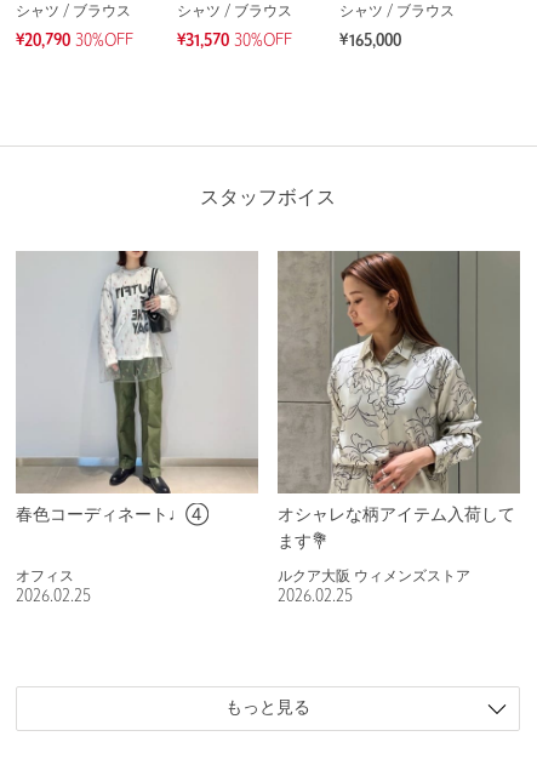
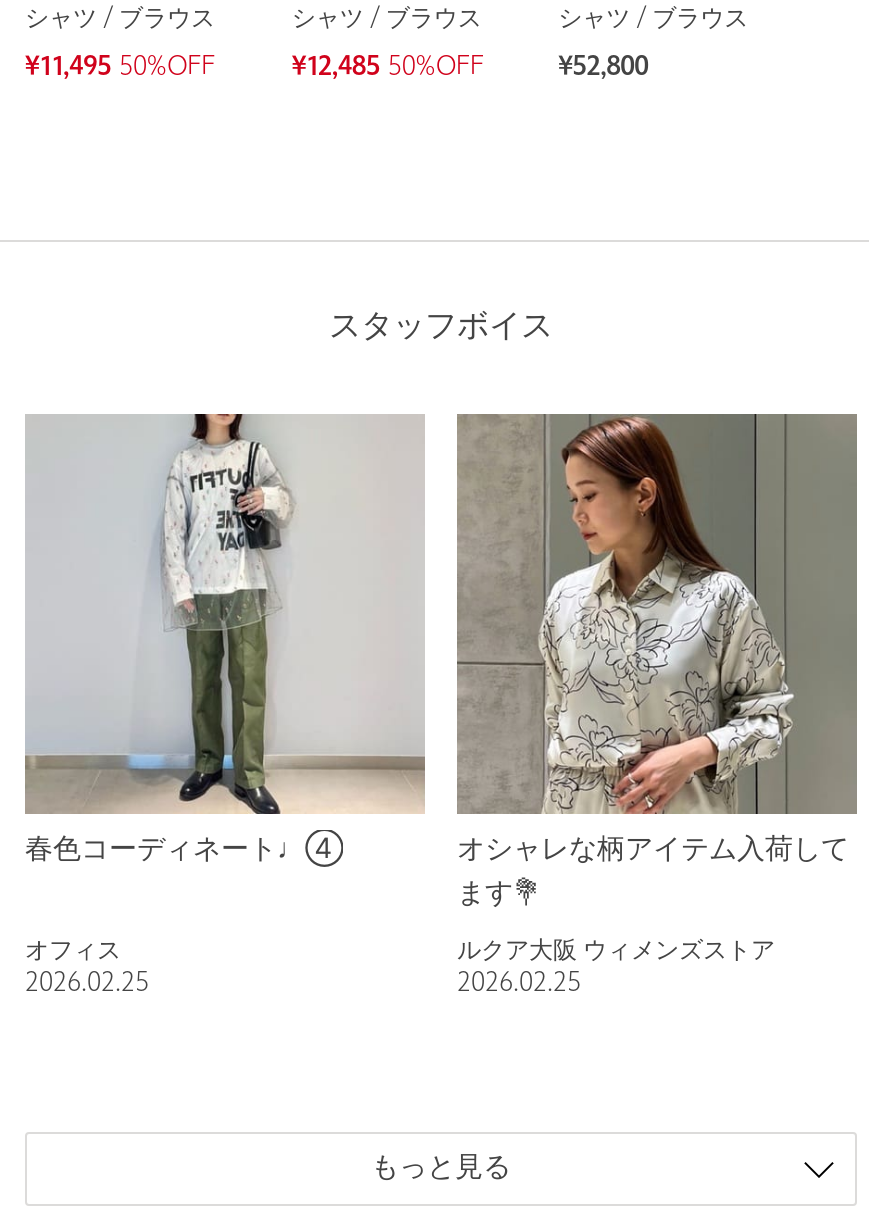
- ¥20,790 30%OFF
+ ¥11,495 50%OFF

- ¥31,570 30%OFF
+ ¥12,485 50%OFF

- ¥165,000
+ ¥52,800
